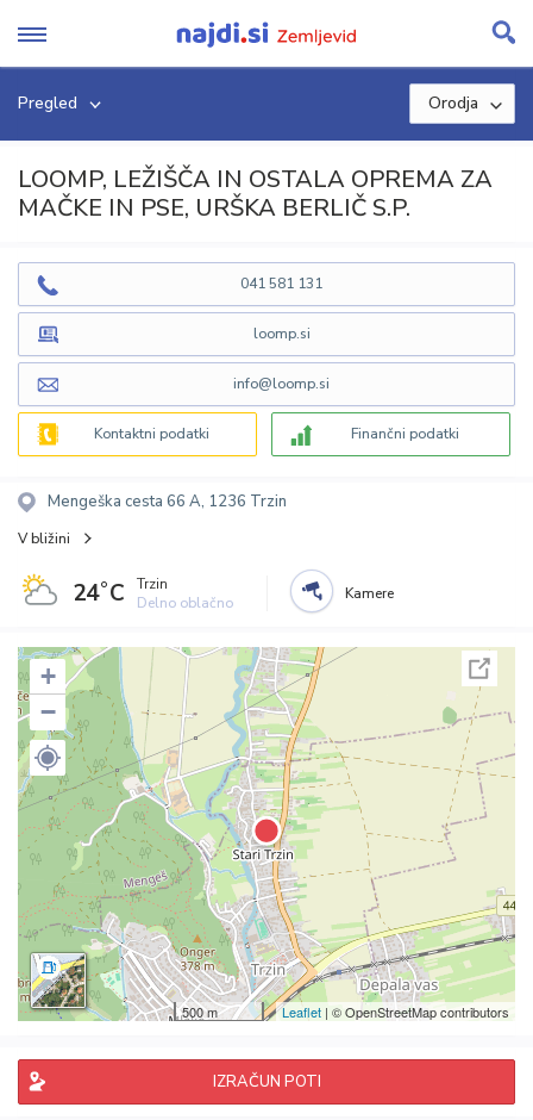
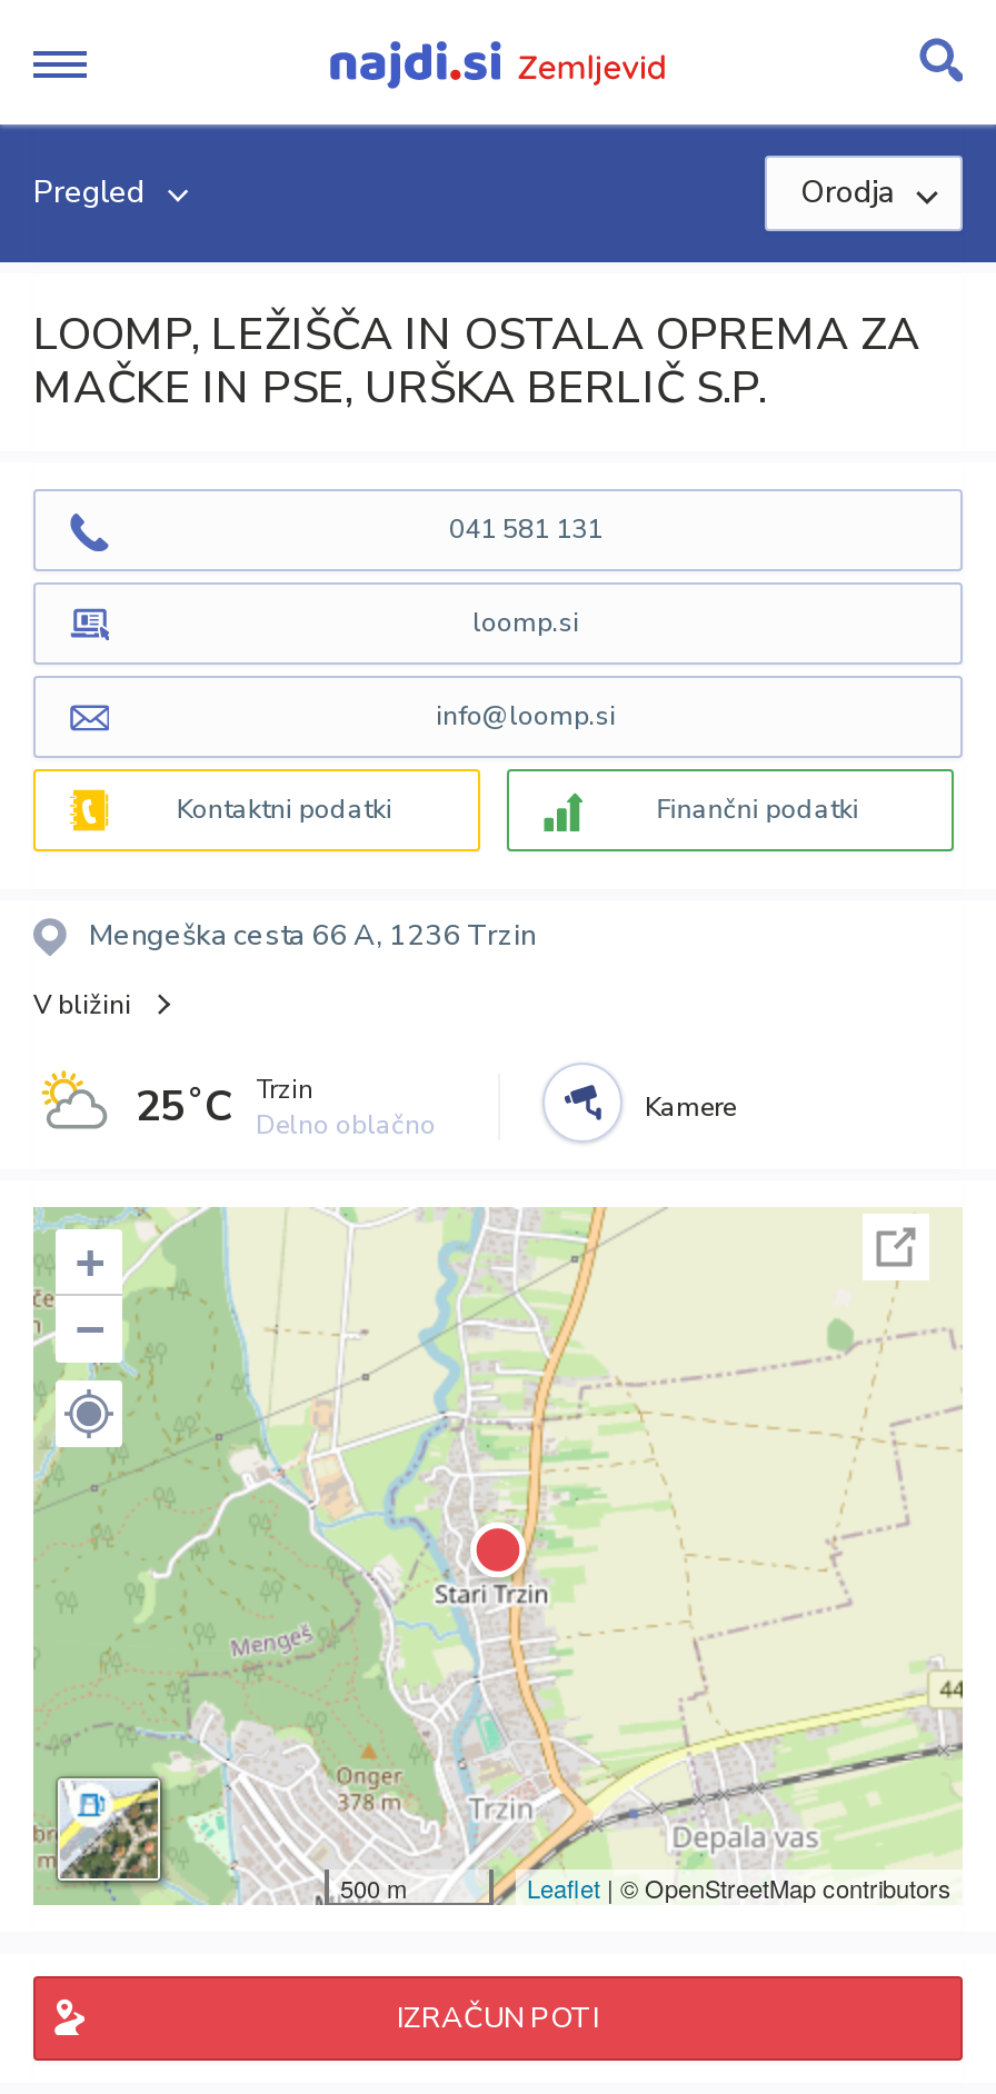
- 24˚C Trzin Delno oblačno
+ 25˚C Trzin Delno oblačno
